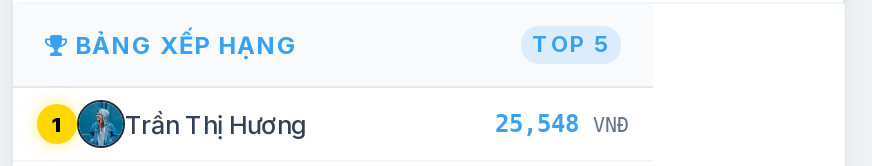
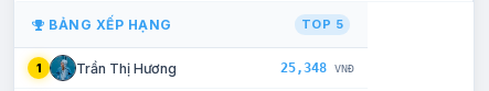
- 25,548 VNĐ
+ 25,348 VNĐ
